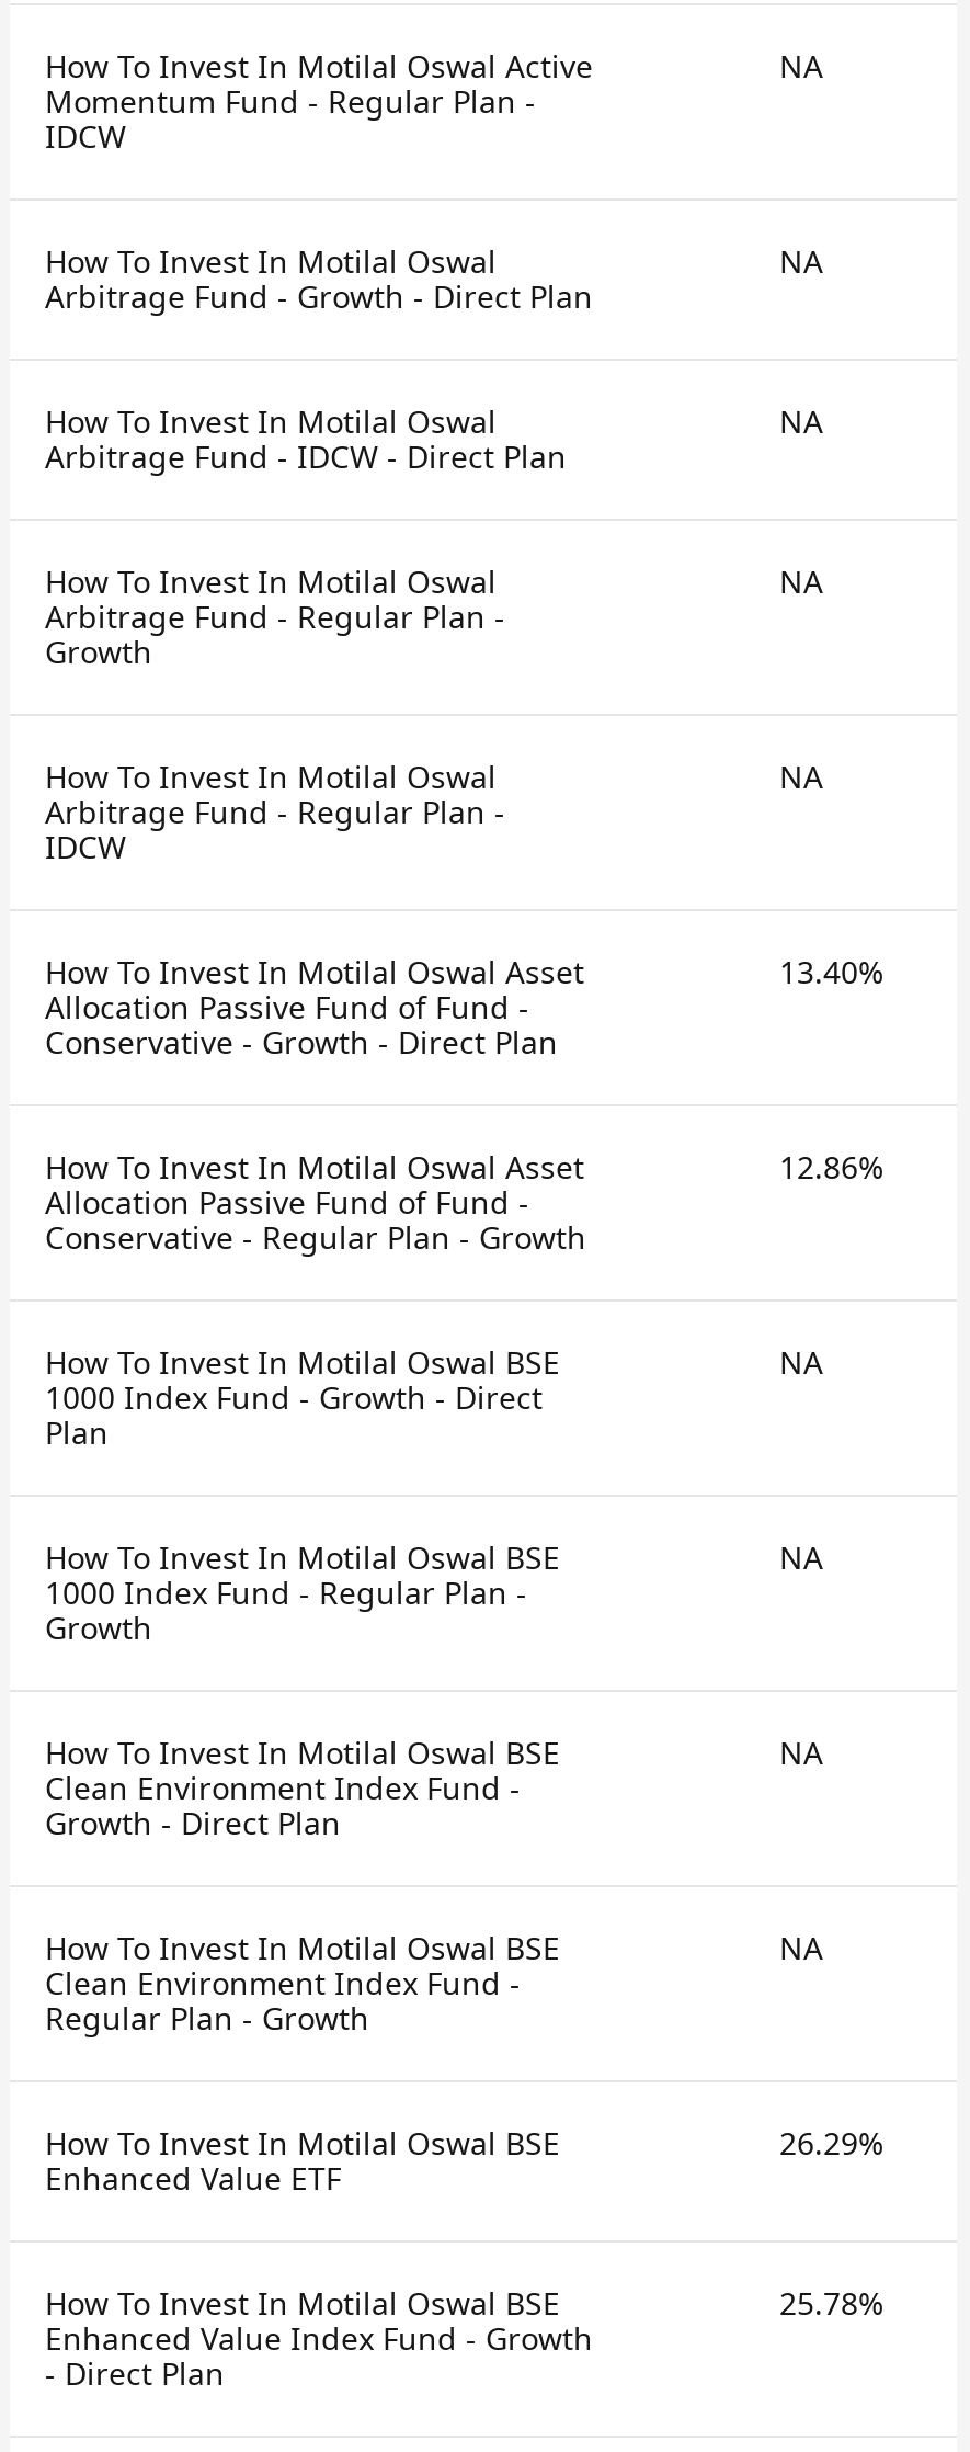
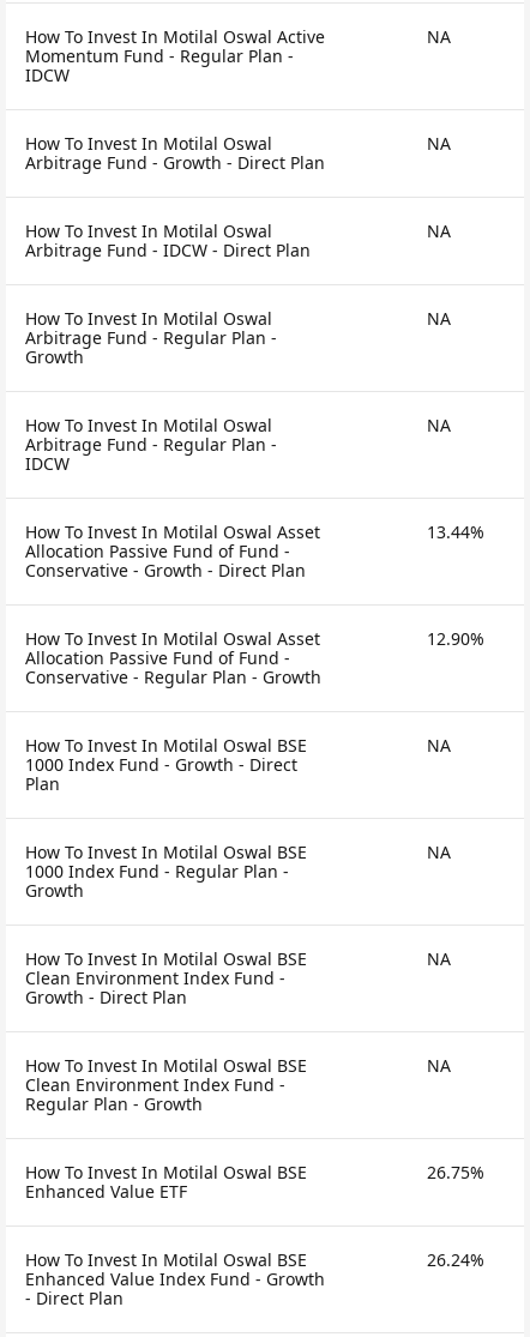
- 13.40%
+ 13.44%

- 12.86%
+ 12.90%

- 26.29%
+ 26.75%

- 25.78%
+ 26.24%
